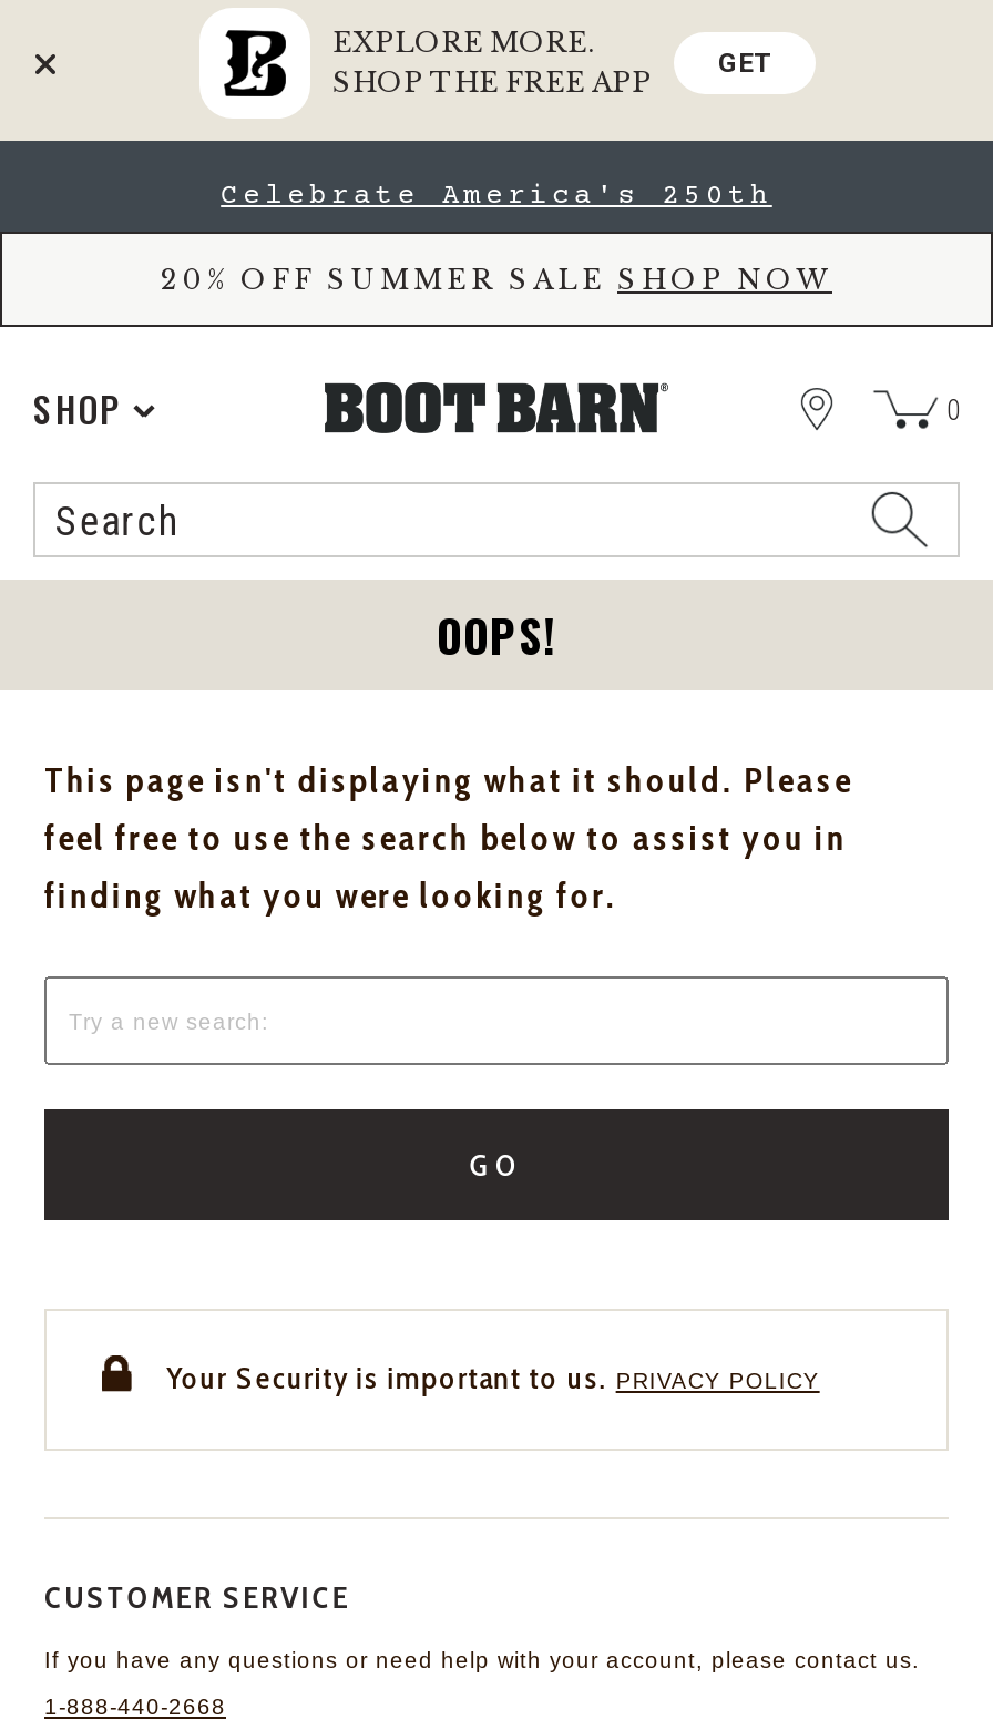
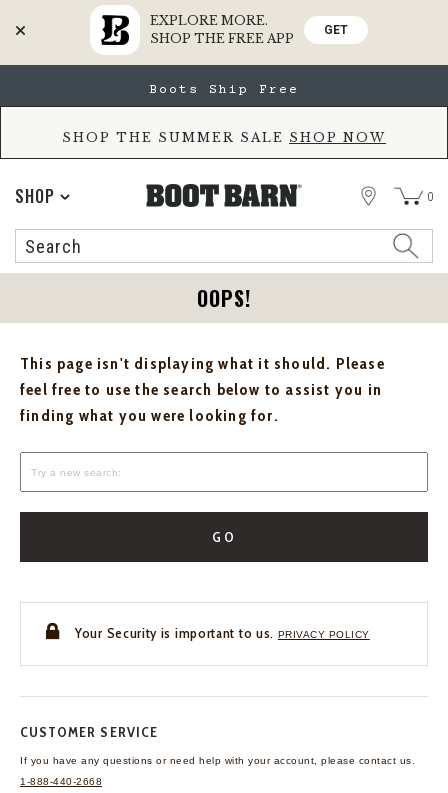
- Celebrate America's 250th
+ Boots Ship Free

- 20% OFF SUMMER SALE SHOP NOW
+ SHOP THE SUMMER SALE SHOP NOW
